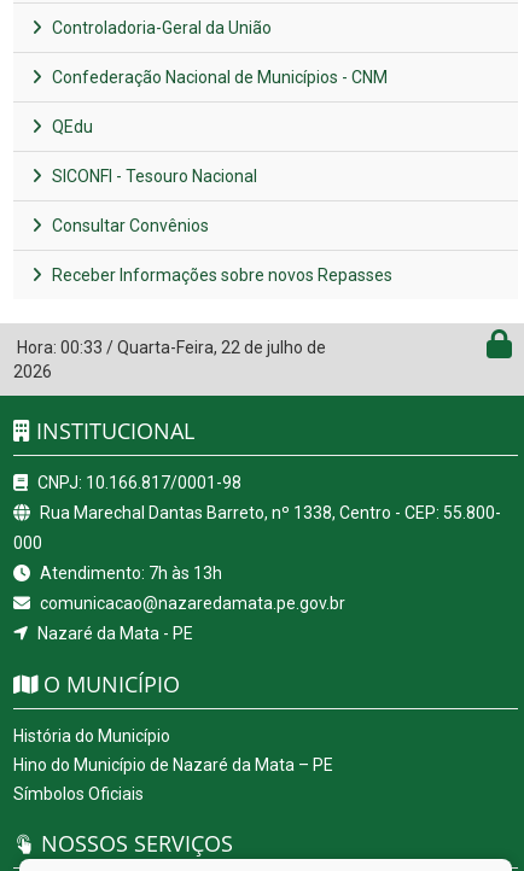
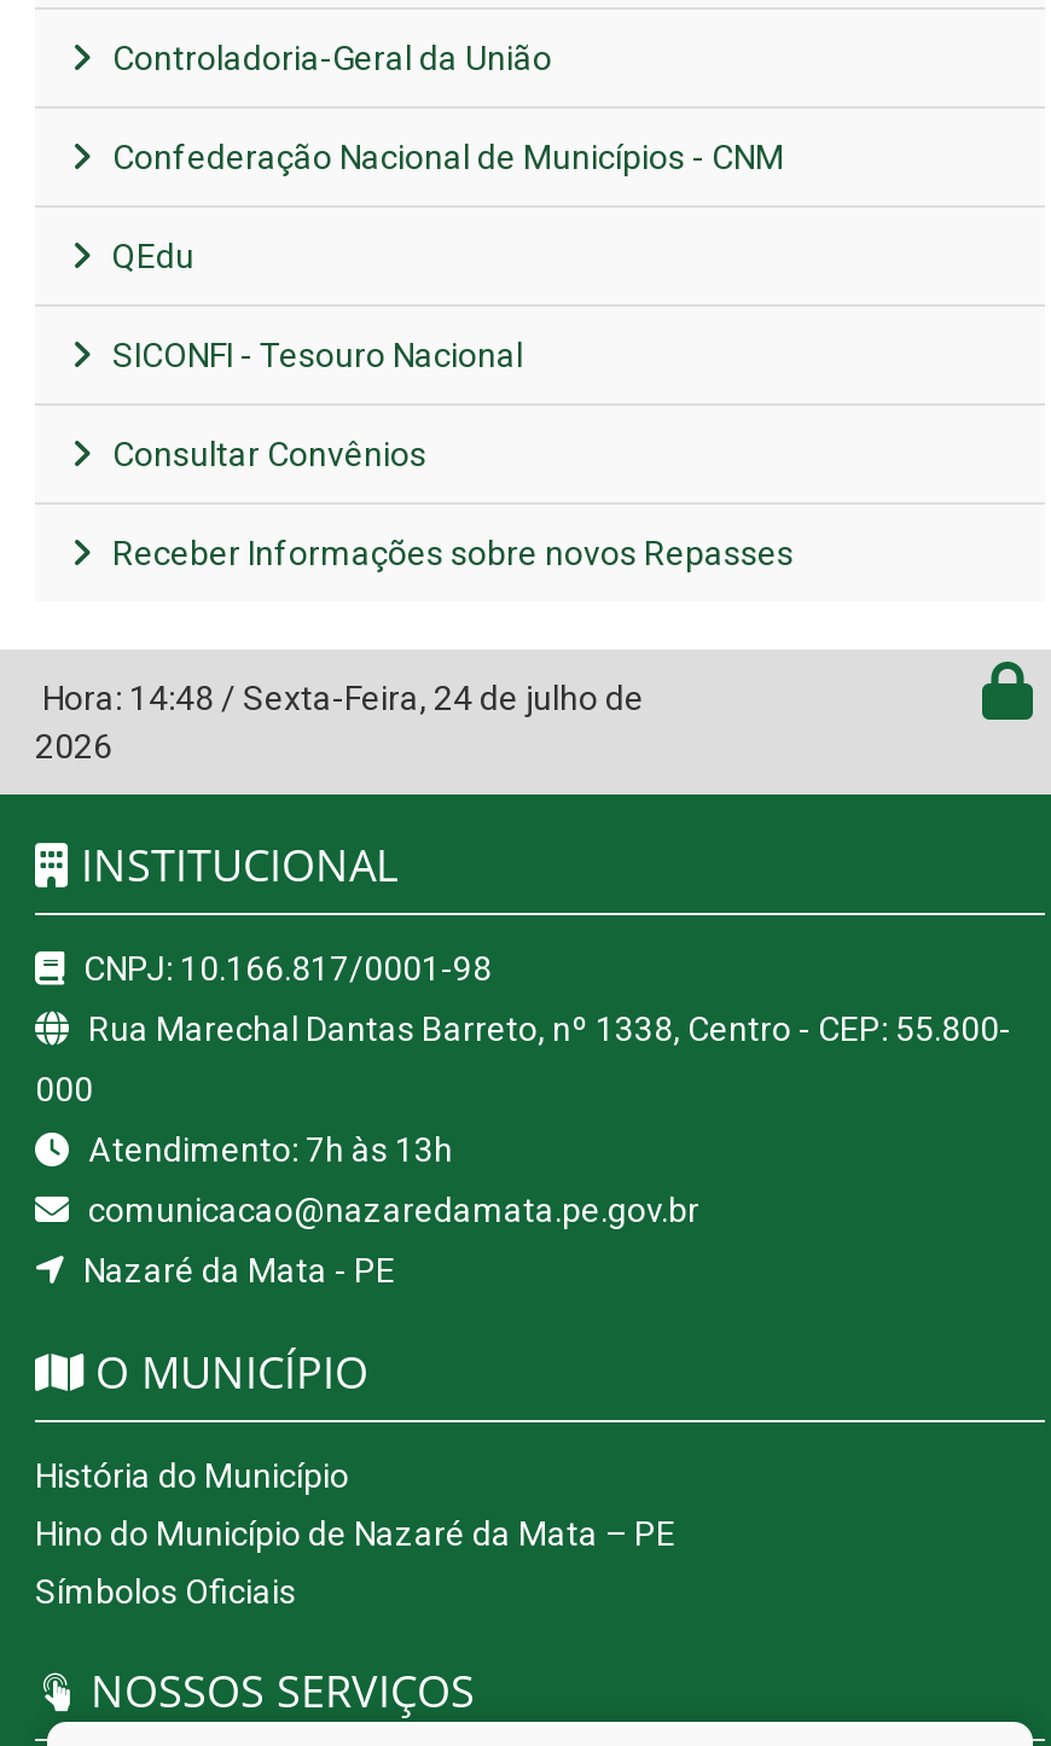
- Hora: 00:33 / Quarta-Feira, 22 de julho de
+ Hora: 14:48 / Sexta-Feira, 24 de julho de
